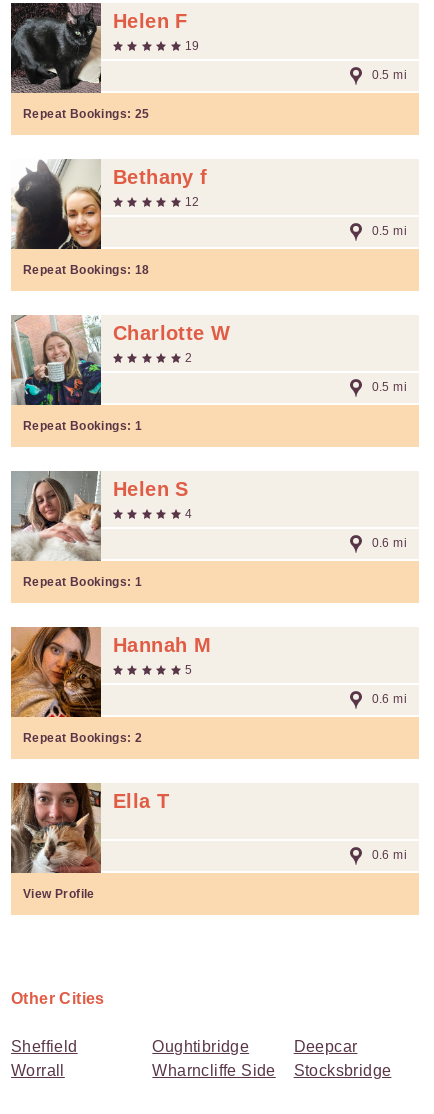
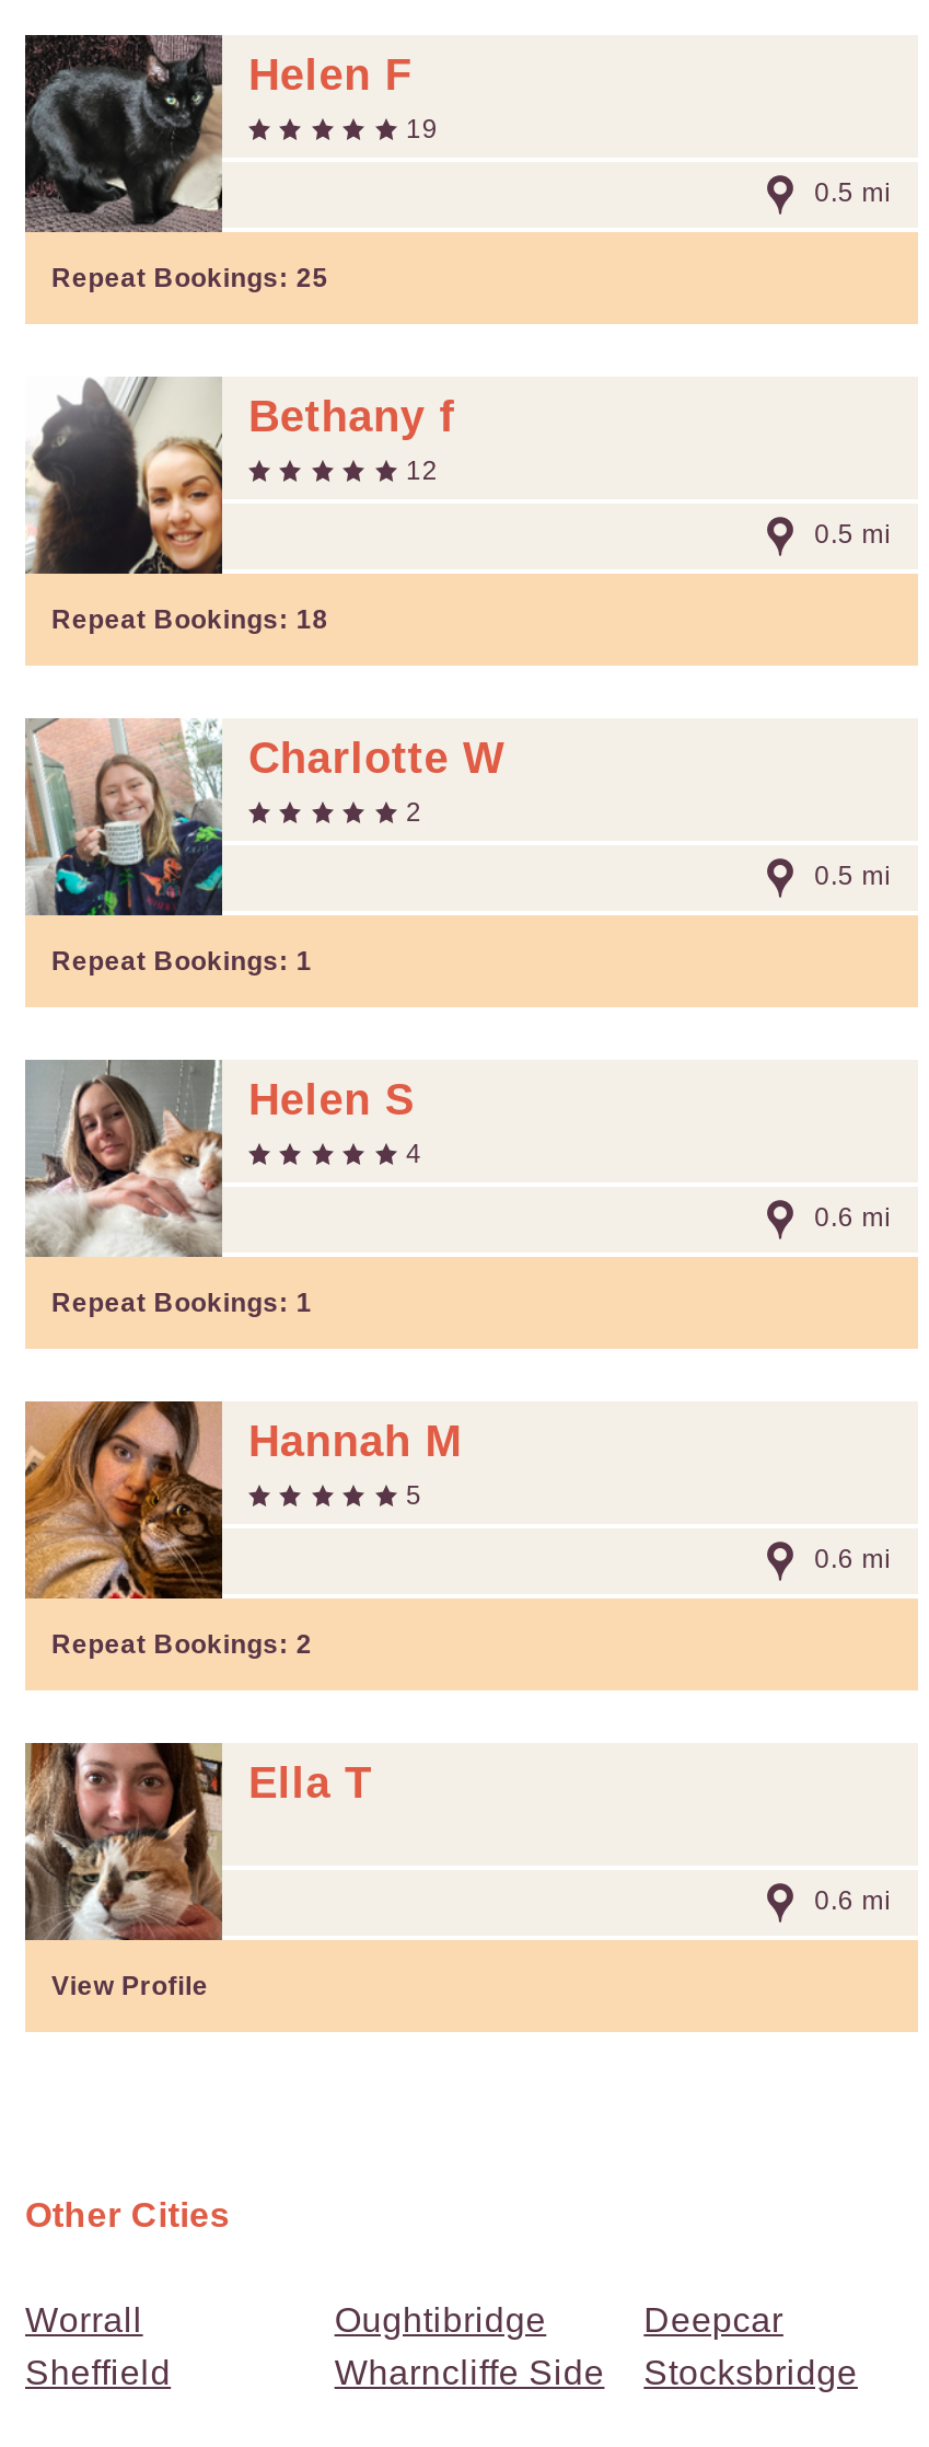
moved down: Sheffield

moved up: Worrall
